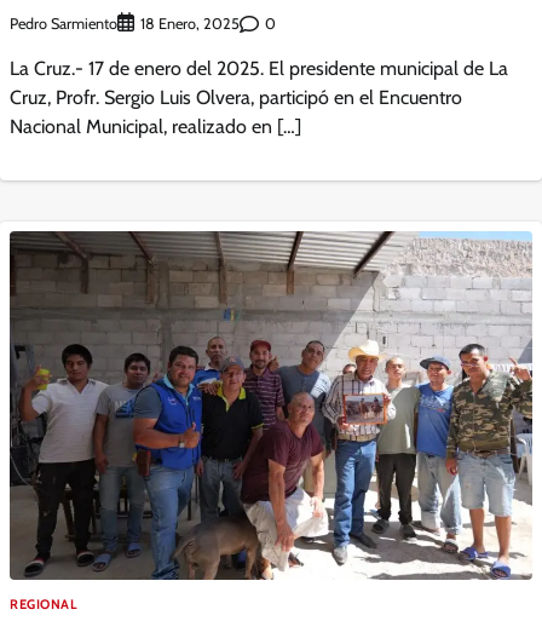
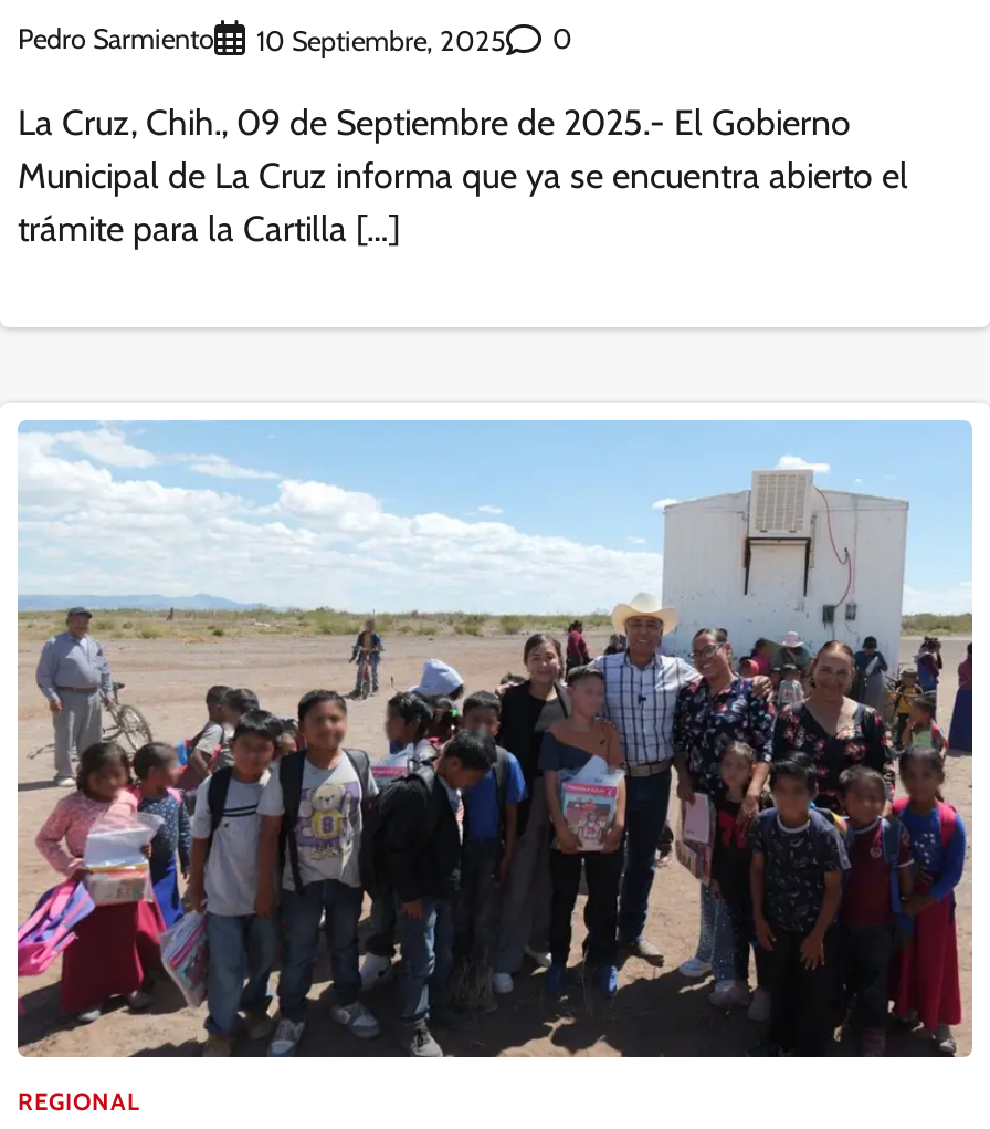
- 18 Enero, 2025
+ 10 Septiembre, 2025

- La Cruz.- 17 de enero del 2025. El presidente municipal de La
- Cruz, Profr. Sergio Luis Olvera, participó en el Encuentro
- Nacional Municipal, realizado en […]
+ La Cruz, Chih., 09 de Septiembre de 2025.- El Gobierno
+ Municipal de La Cruz informa que ya se encuentra abierto el
+ trámite para la Cartilla […]

- [image]
+ [image]
